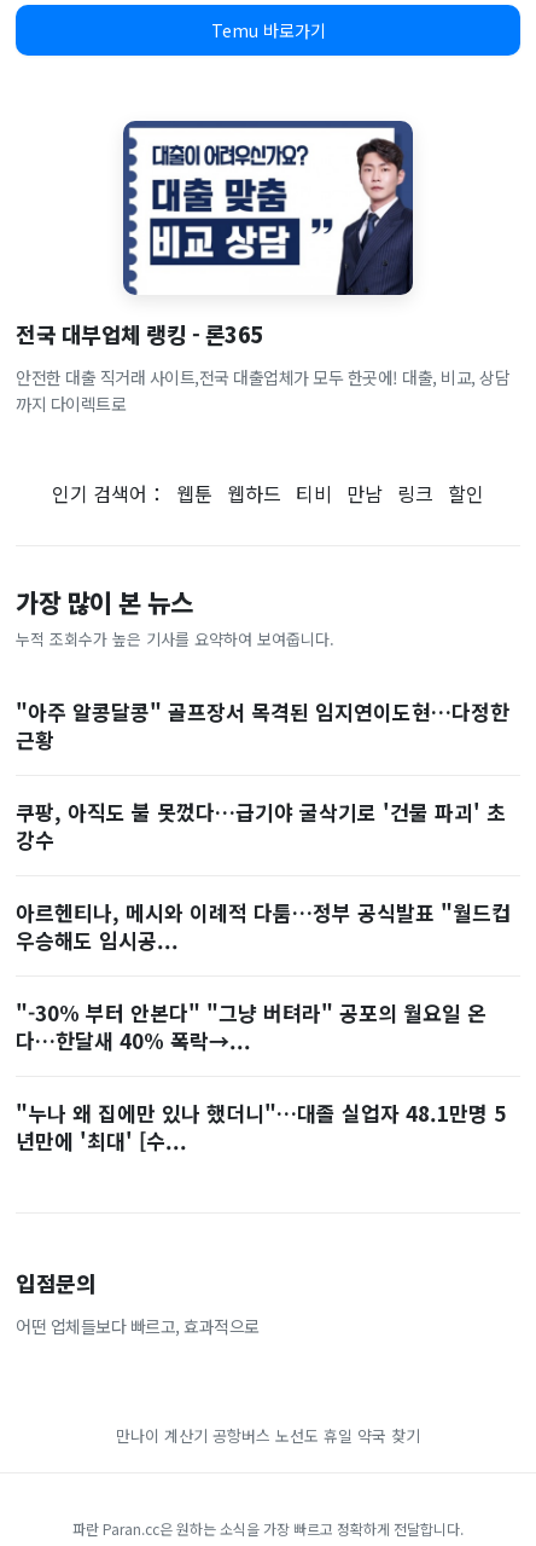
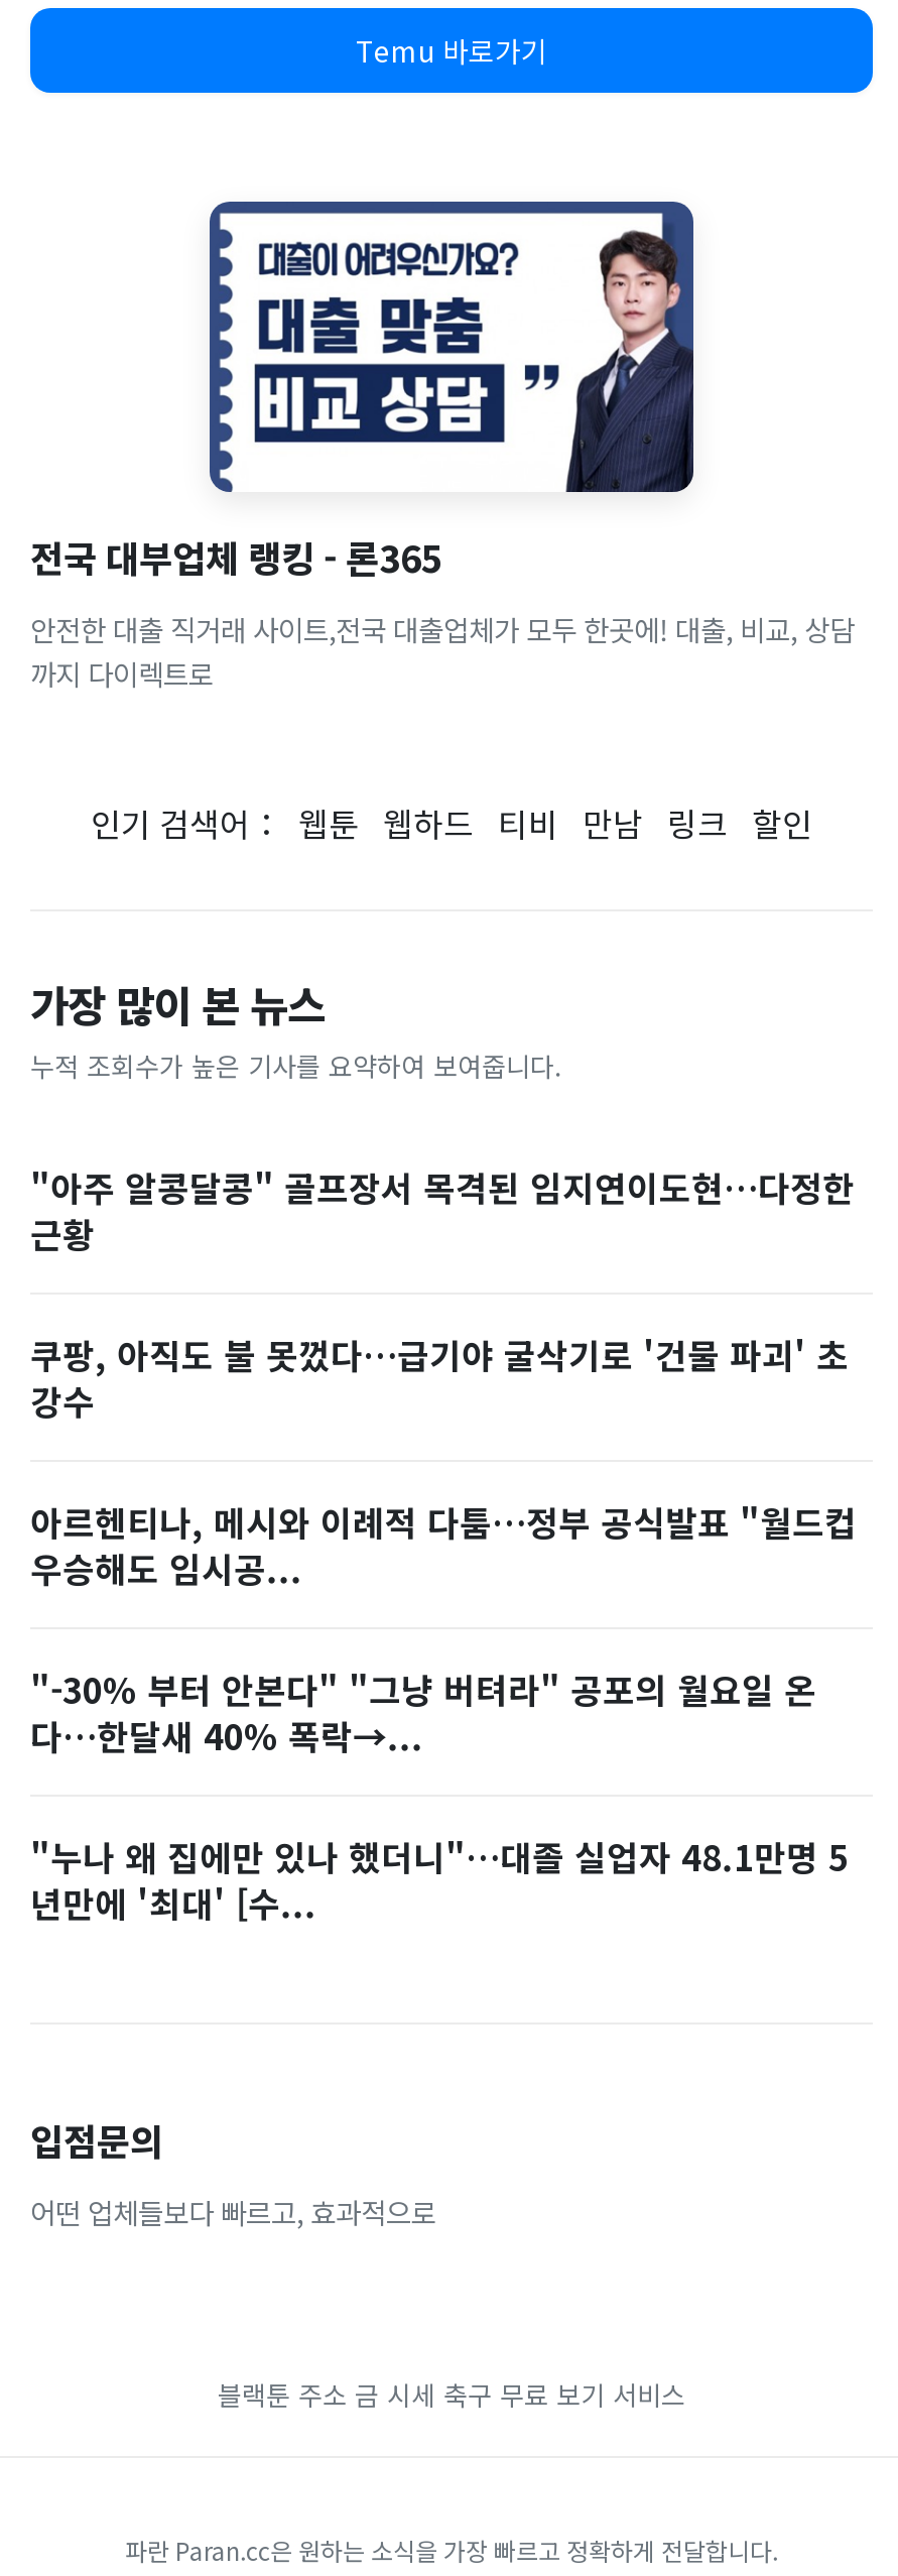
- 만나이 계산기 공항버스 노선도 휴일 약국 찾기
+ 블랙툰 주소 금 시세 축구 무료 보기 서비스
